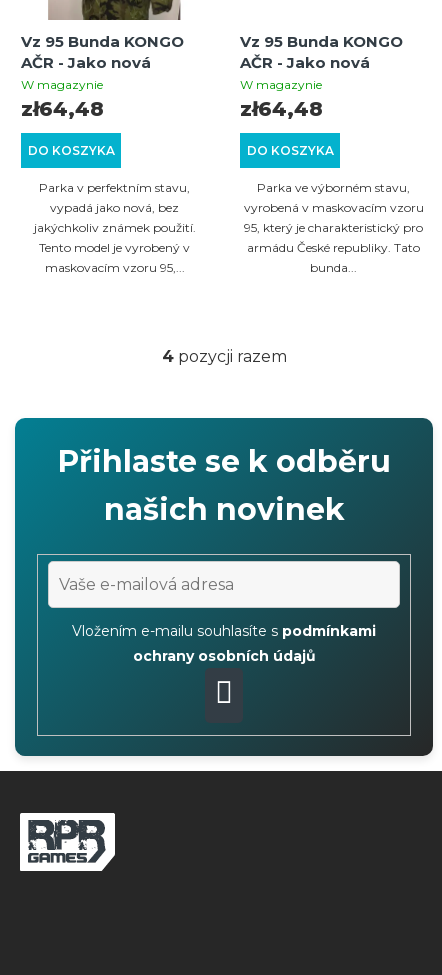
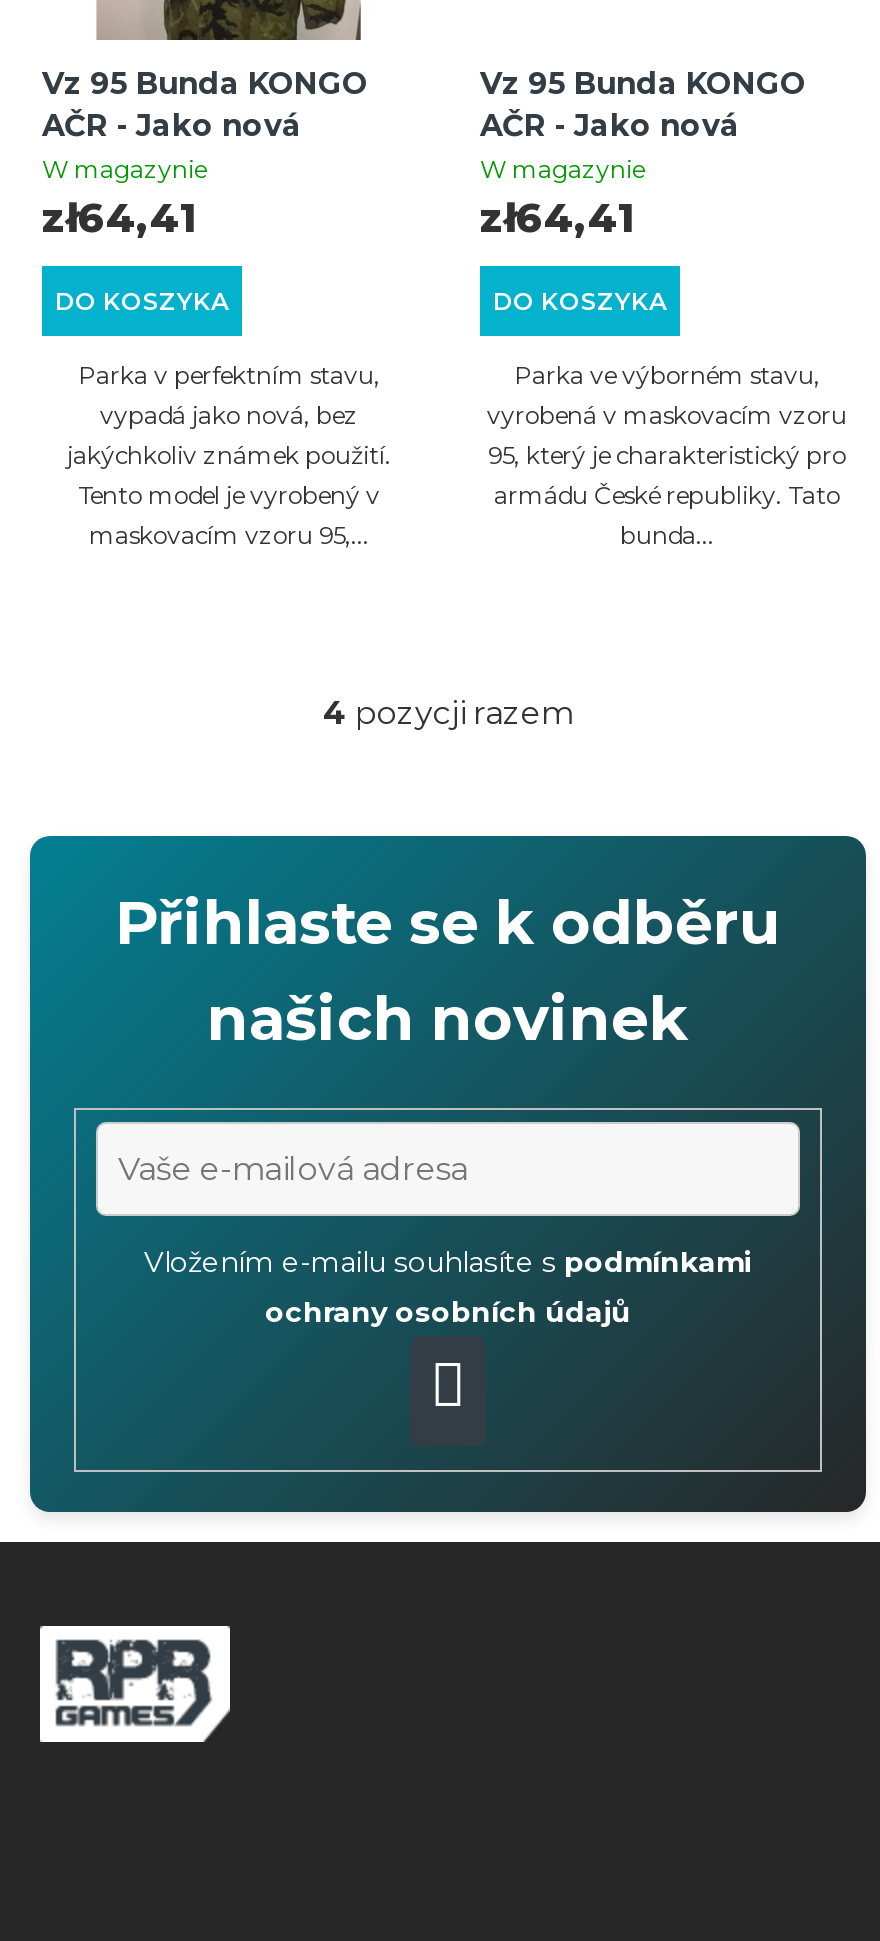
- zł64,48
+ zł64,41

- zł64,48
+ zł64,41
